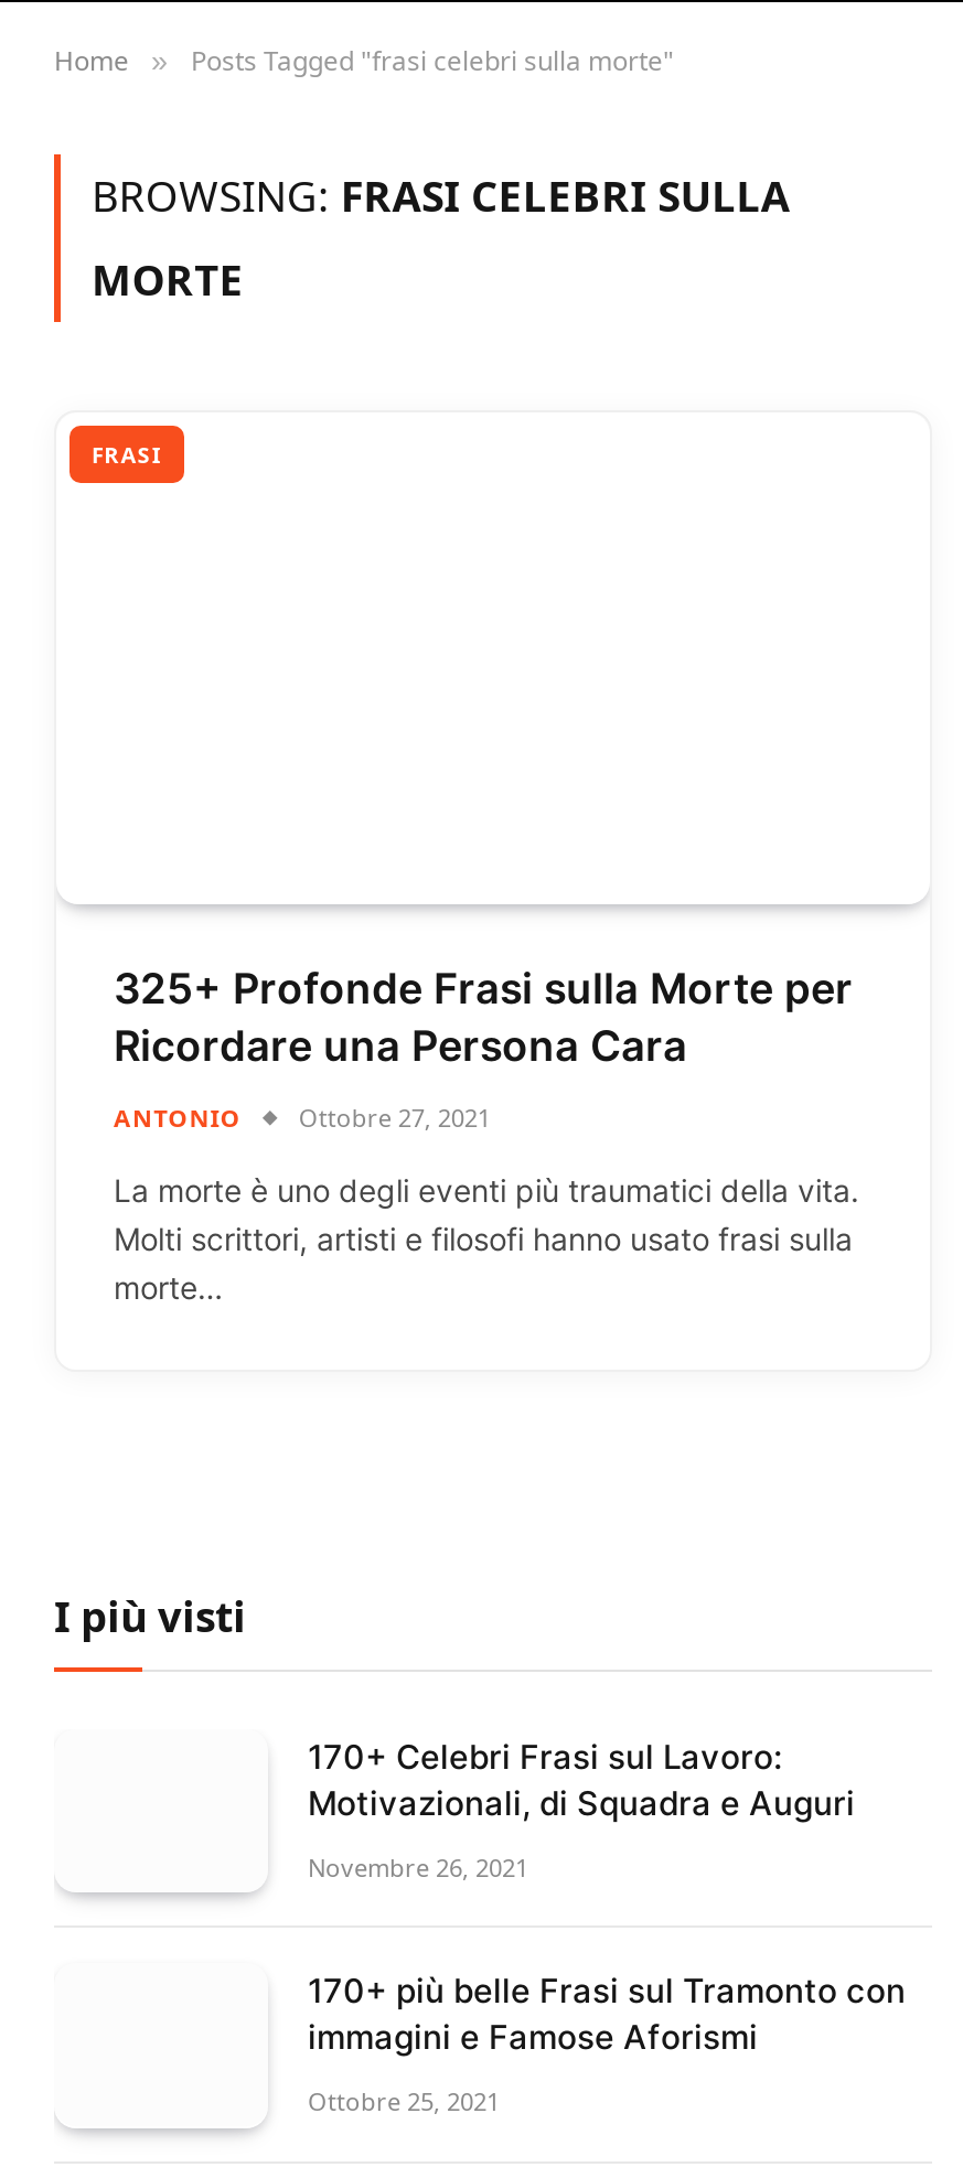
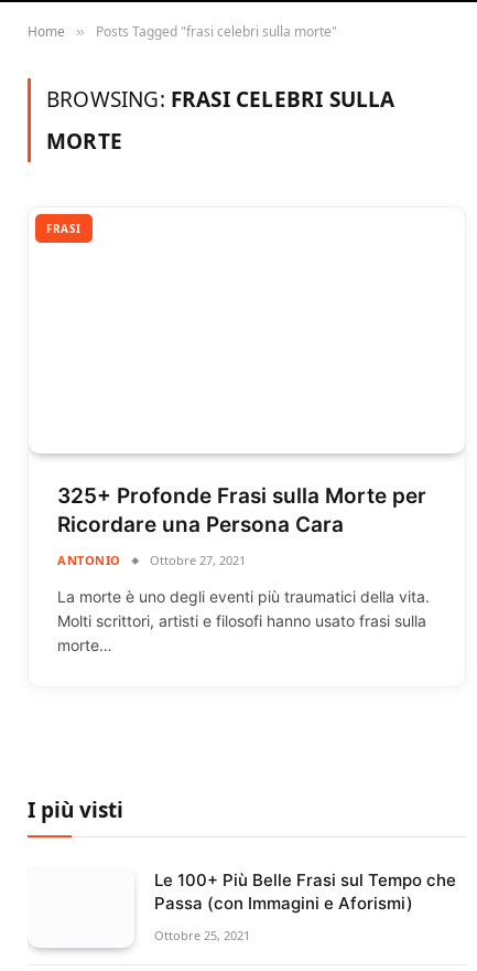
- 170+ Celebri Frasi sul Lavoro:
- Motivazionali, di Squadra e Auguri
- Novembre 26, 2021
- 170+ più belle Frasi sul Tramonto con
- immagini e Famose Aforismi
+ Le 100+ Più Belle Frasi sul Tempo che
+ Passa (con Immagini e Aforismi)
